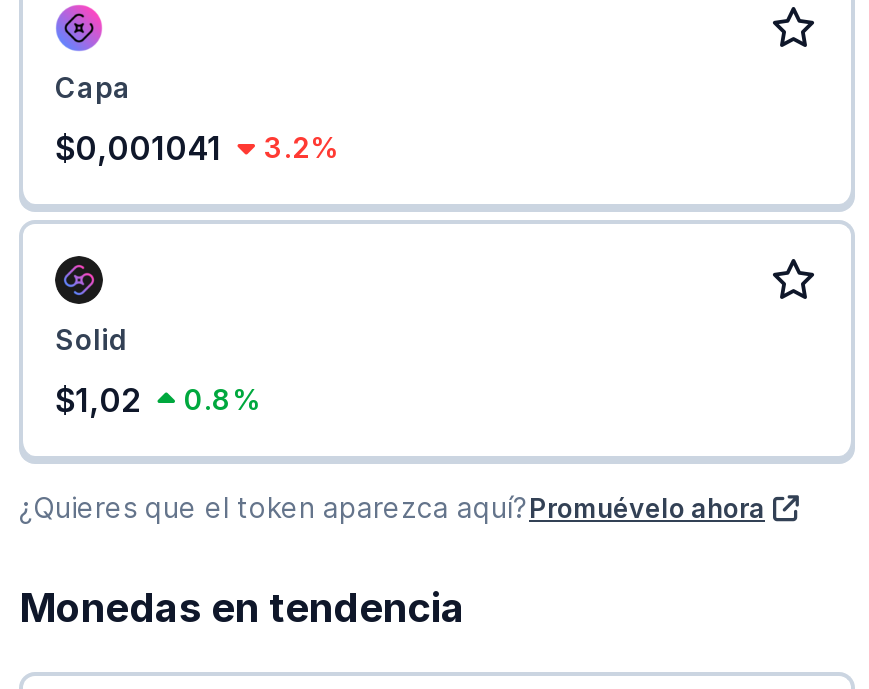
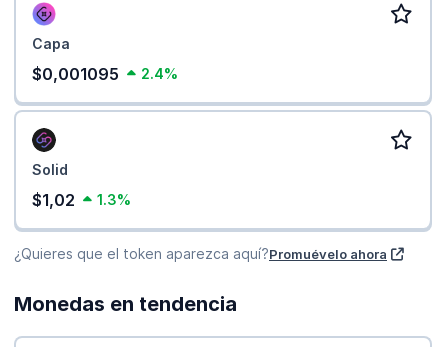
- $0,001041
+ $0,001095

- 3.2%
+ 2.4%

- $1,02 0.8%
+ $1,02 1.3%
